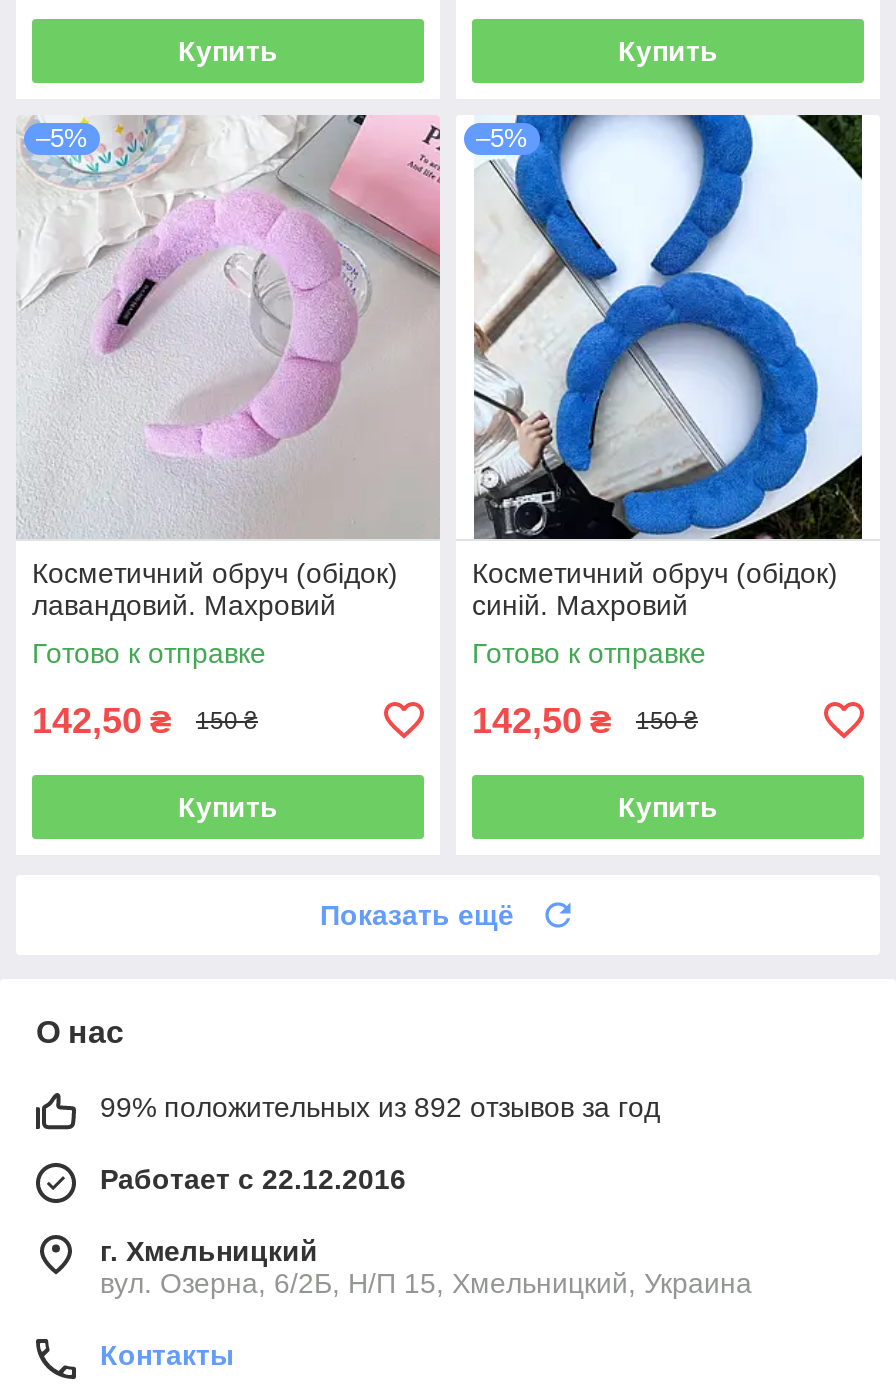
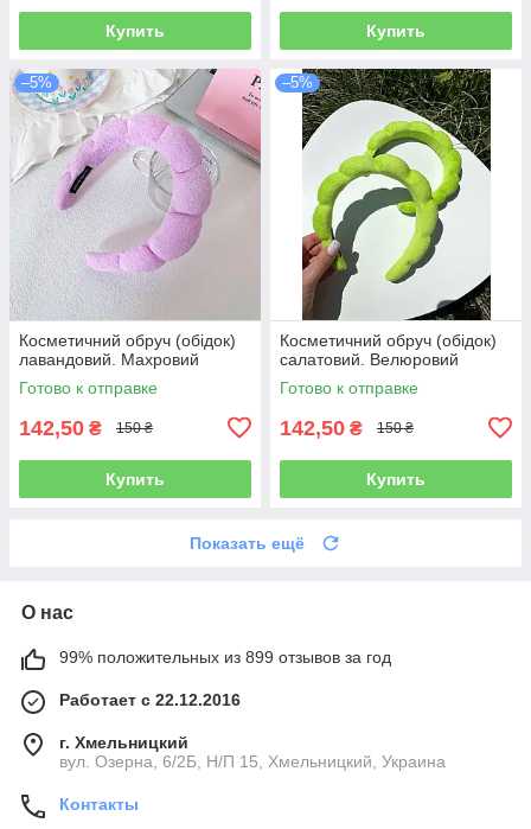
- [image]
- синій. Махровий
+ [image]
+ салатовий. Велюровий

- 99% положительных из 892 отзывов за год
+ 99% положительных из 899 отзывов за год
